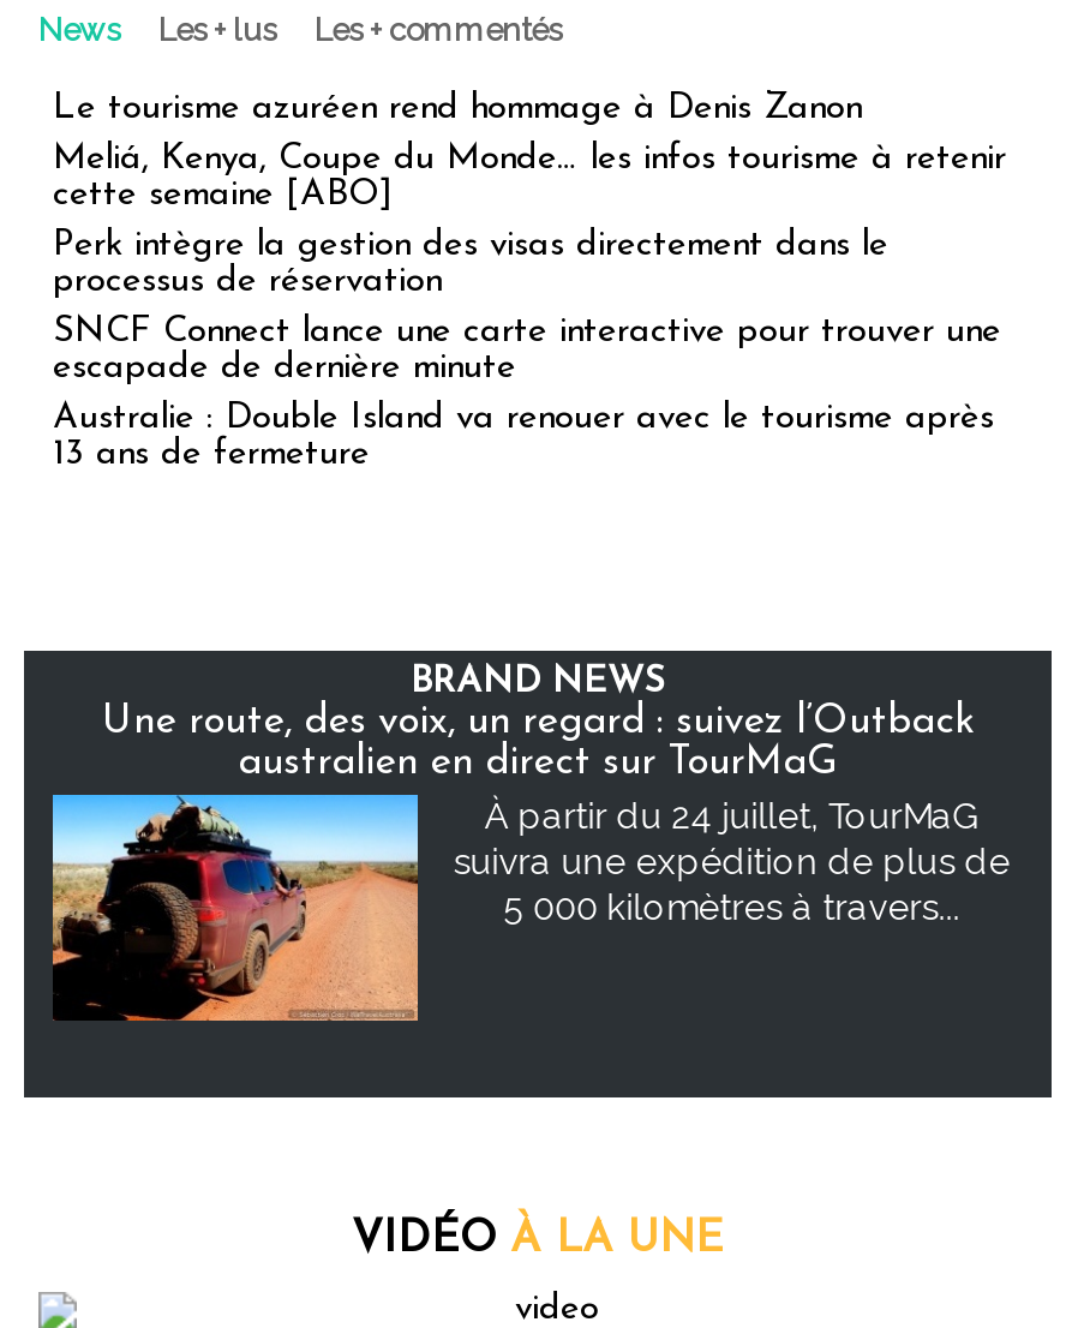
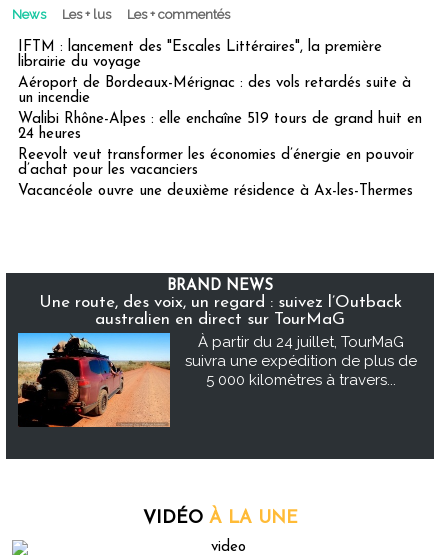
- Le tourisme azuréen rend hommage à Denis Zanon
- Meliá, Kenya, Coupe du Monde… les infos tourisme à retenir
- cette semaine [ABO]
- Perk intègre la gestion des visas directement dans le
- processus de réservation
- SNCF Connect lance une carte interactive pour trouver une
- escapade de dernière minute
- Australie : Double Island va renouer avec le tourisme après
- 13 ans de fermeture
+ IFTM : lancement des "Escales Littéraires", la première
+ librairie du voyage
+ Aéroport de Bordeaux-Mérignac : des vols retardés suite à
+ un incendie
+ Walibi Rhône-Alpes : elle enchaîne 519 tours de grand huit en
+ 24 heures
+ Reevolt veut transformer les économies d’énergie en pouvoir
+ d’achat pour les vacanciers
+ Vacancéole ouvre une deuxième résidence à Ax-les-Thermes
